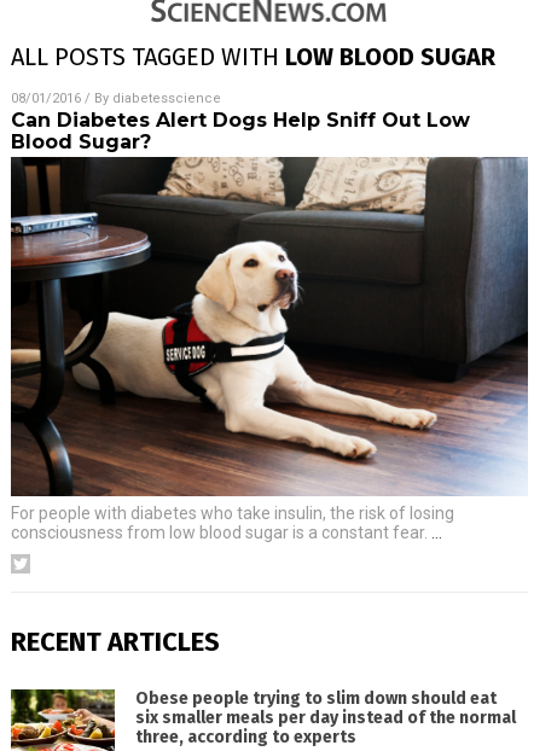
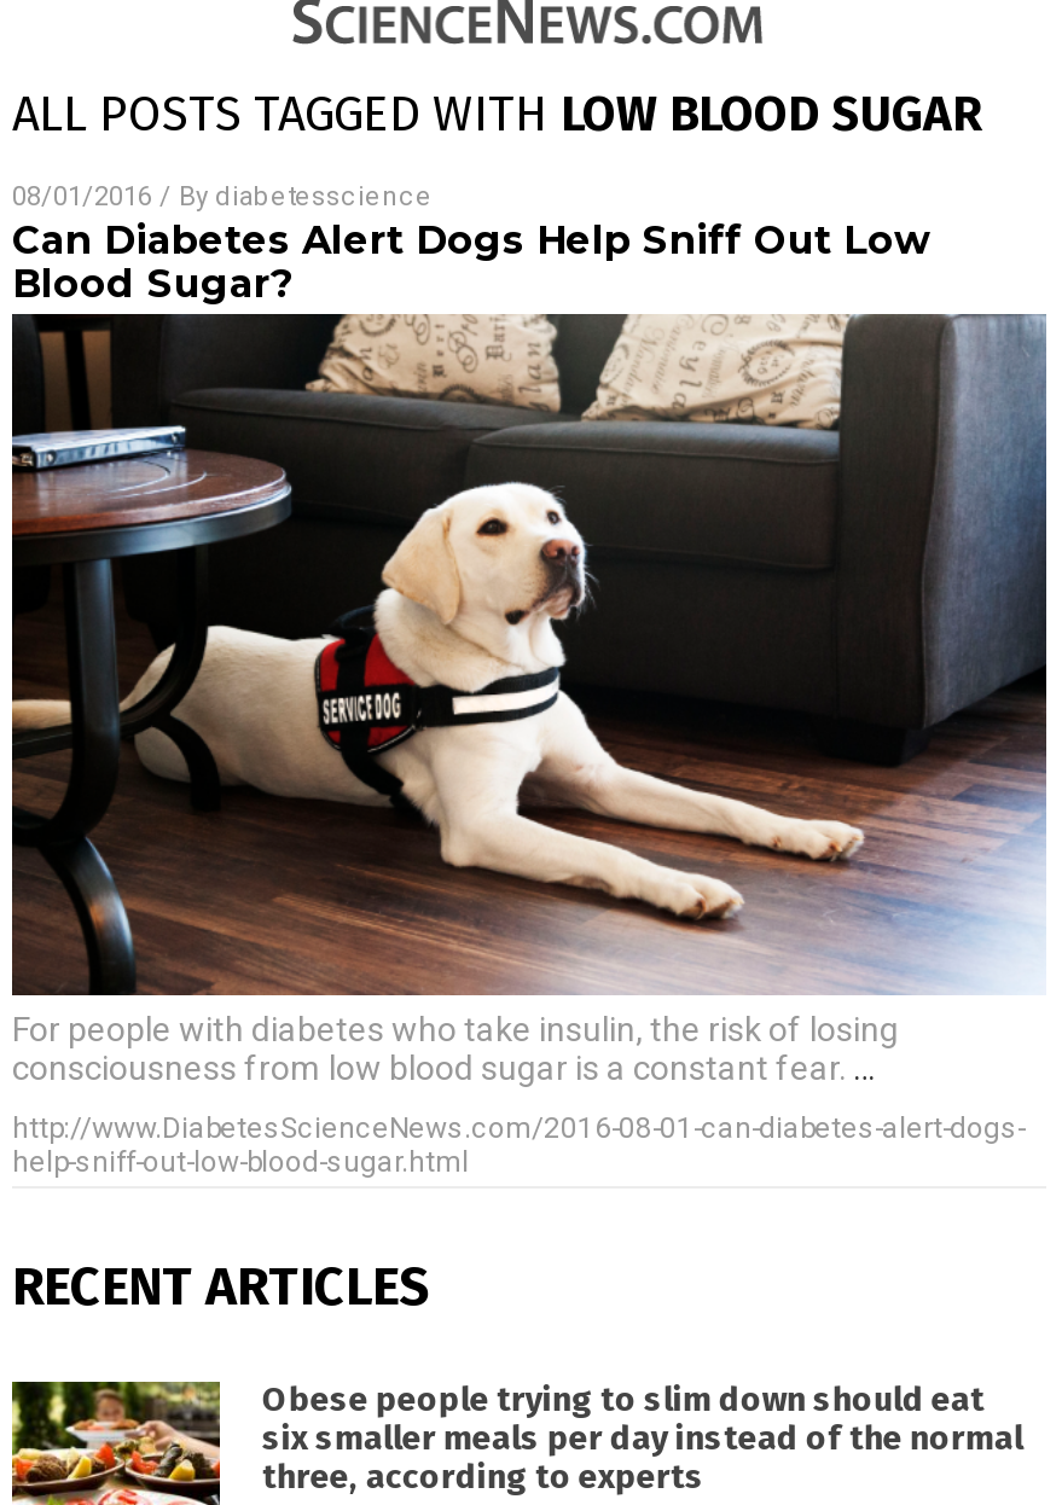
+ http://www.DiabetesScienceNews.com/2016-08-01-can-diabetes-alert-dogs-
+ help-sniff-out-low-blood-sugar.html
